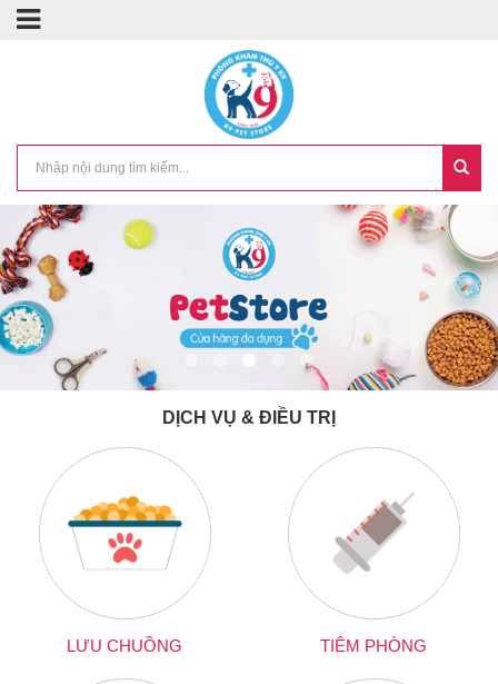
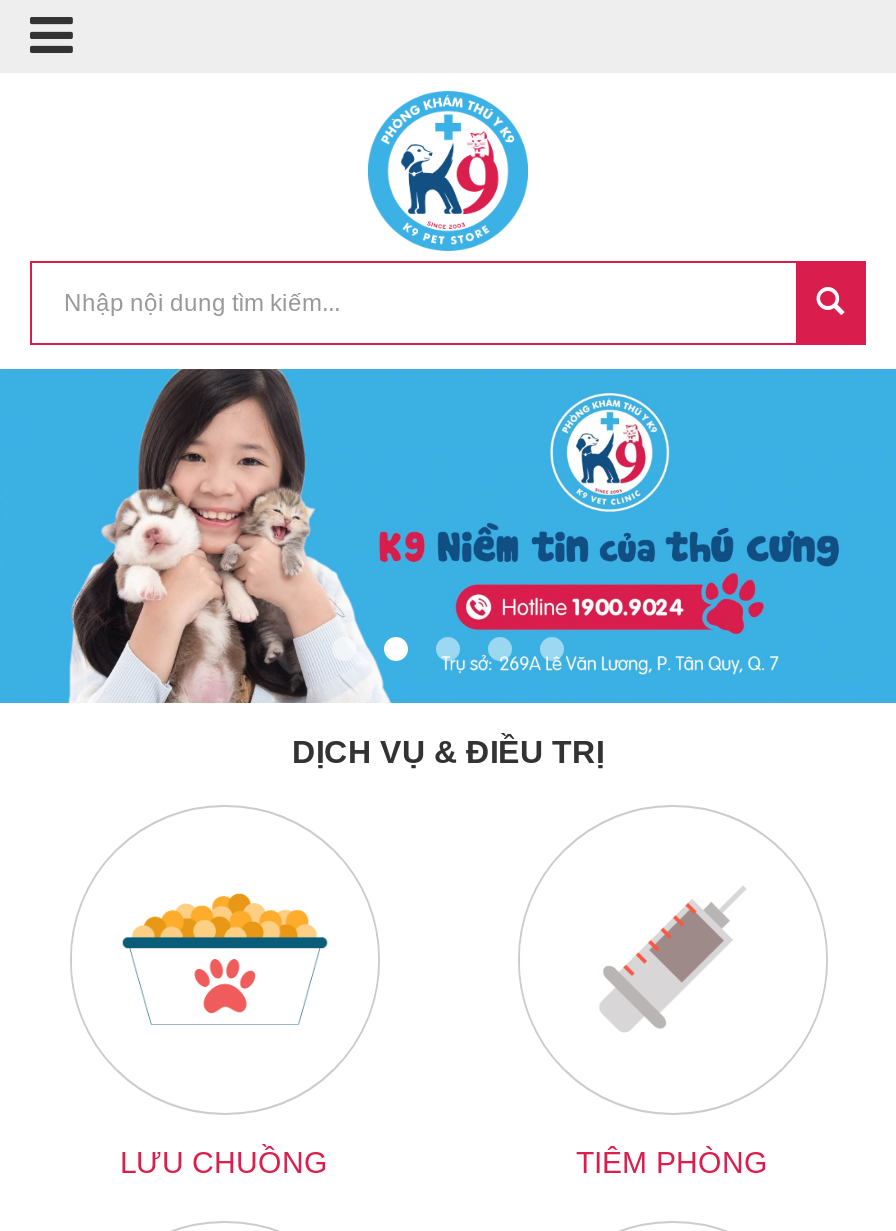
- [image]
+ [image]
